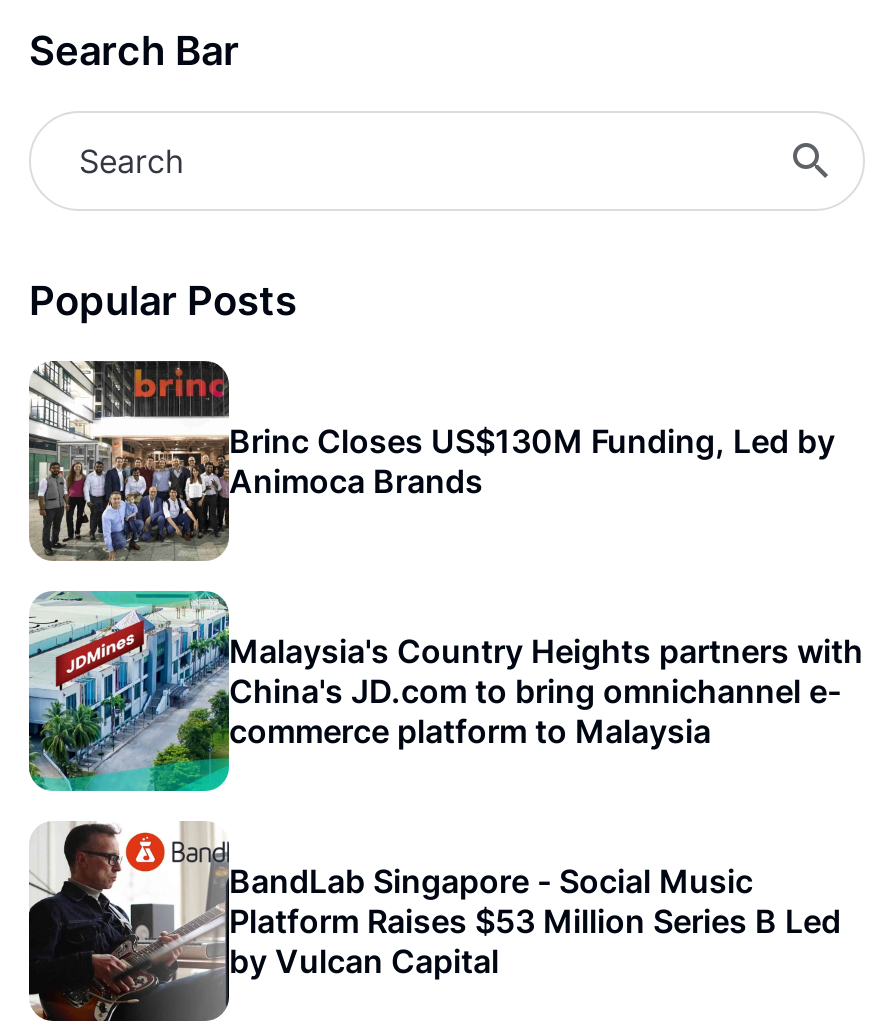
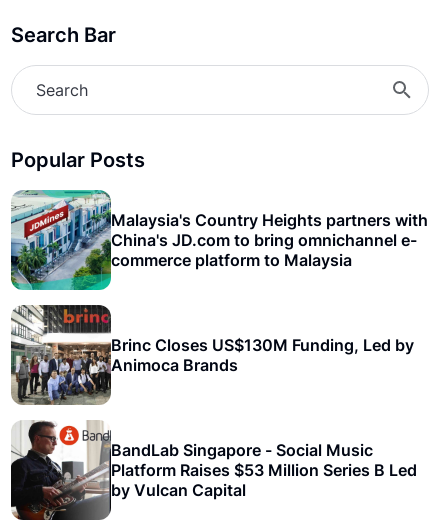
moved down: [image] | Brinc Closes US$130M Funding, Led by | Animoca Brands

moved up: [image] | Malaysia's Country Heights partners with | China's JD.com to bring omnichannel e- | commerce platform to Malaysia
